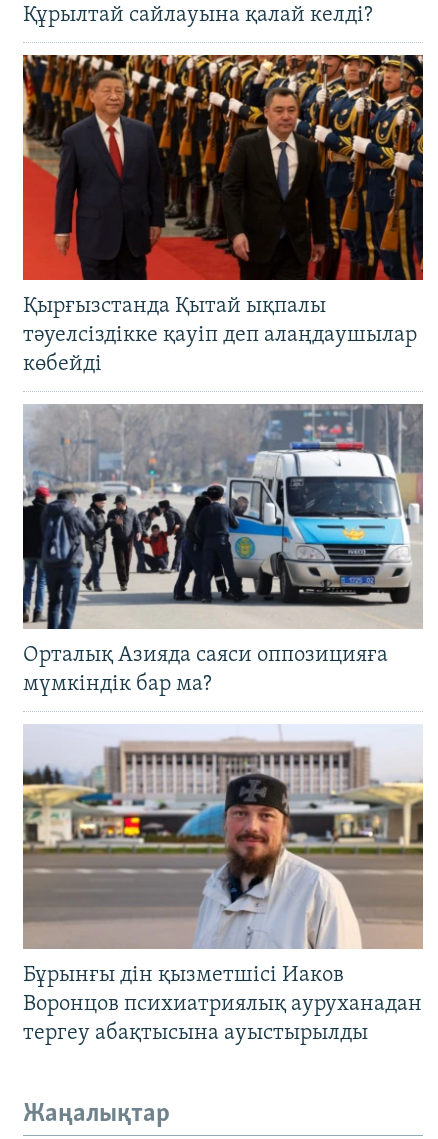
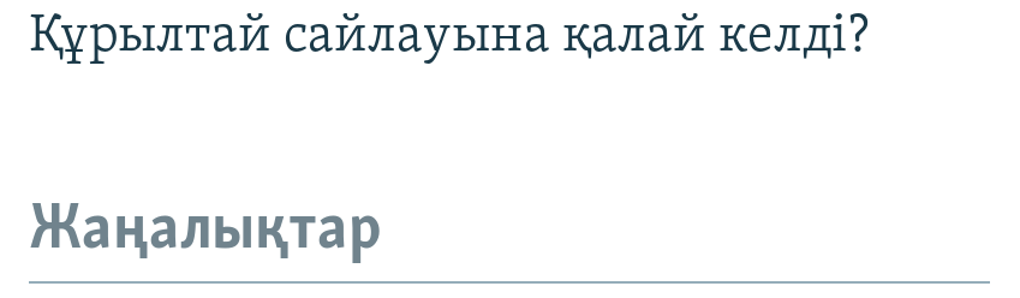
- [image]
- Қырғызстанда Қытай ықпалы
- тәуелсіздікке қауіп деп алаңдаушылар
- көбейді

- [image]
- Орталық Азияда саяси оппозицияға
- мүмкіндік бар ма?

- [image]
- Бұрынғы дін қызметшісі Иаков
- Воронцов психиатриялық ауруханадан
- тергеу абақтысына ауыстырылды
